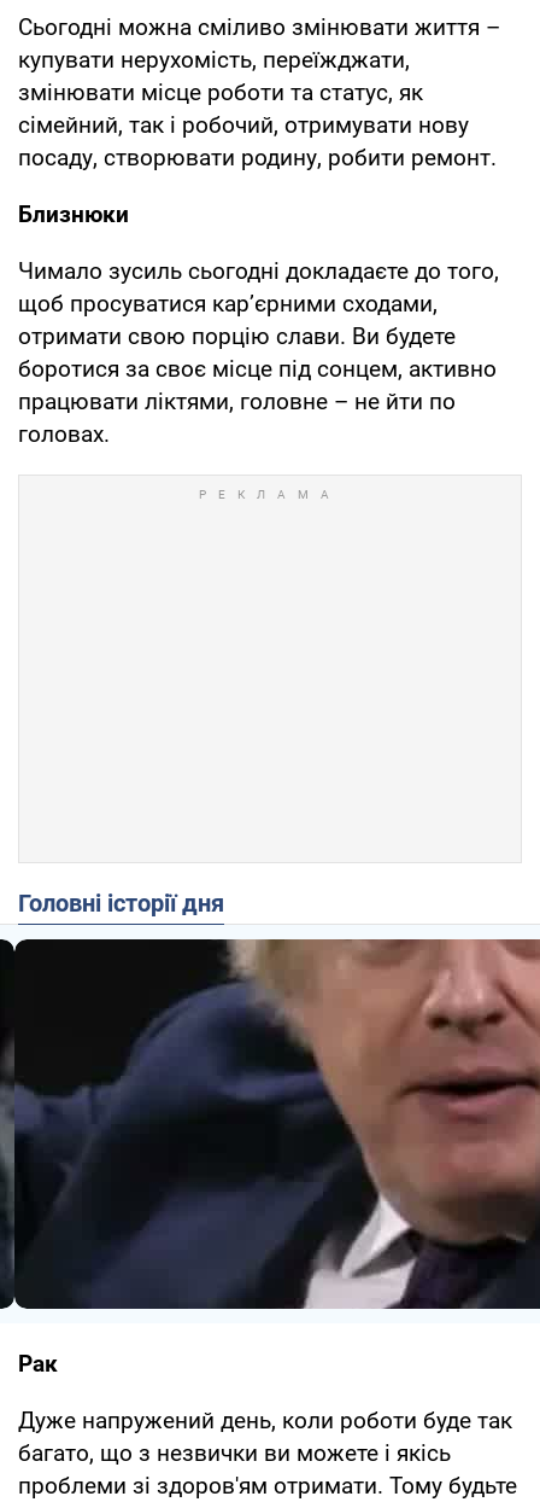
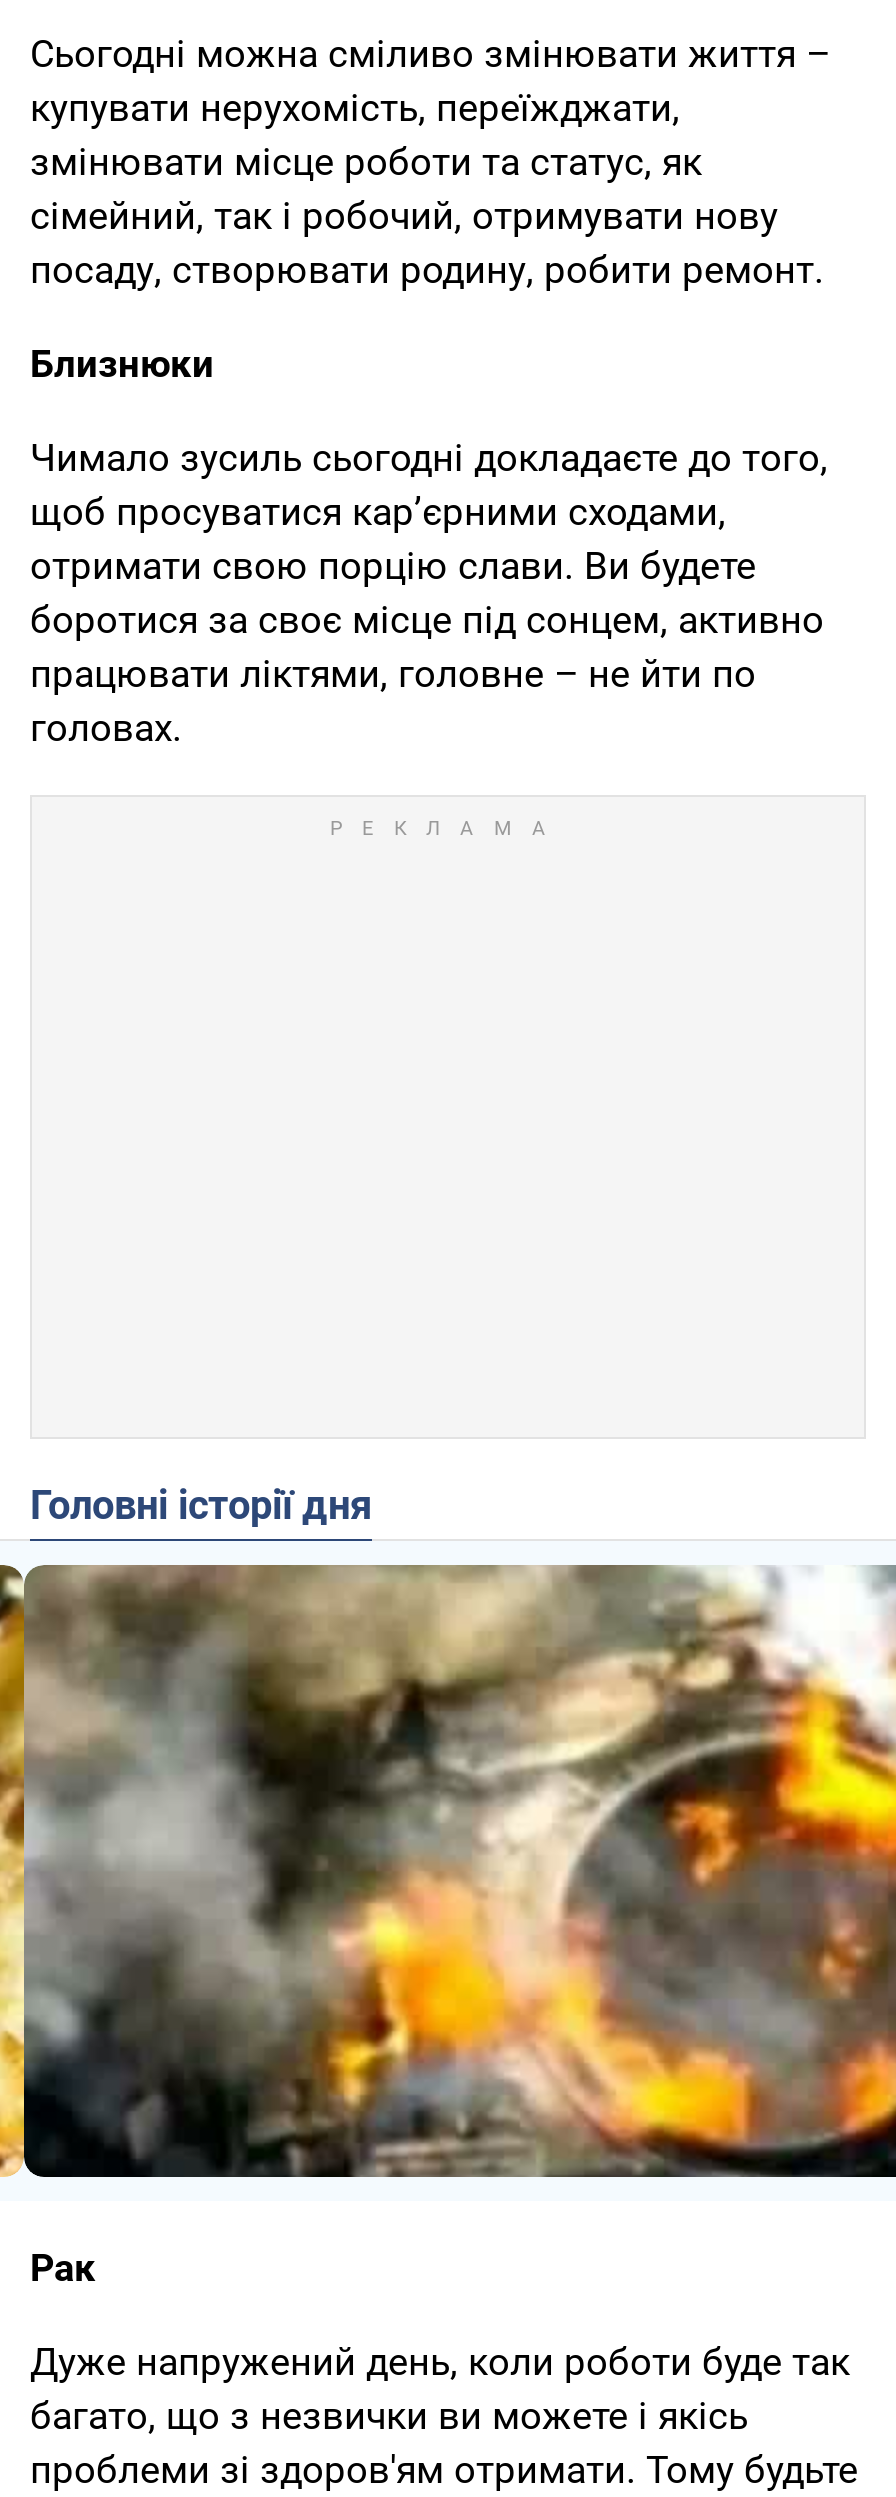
- [image]
+ [image]
